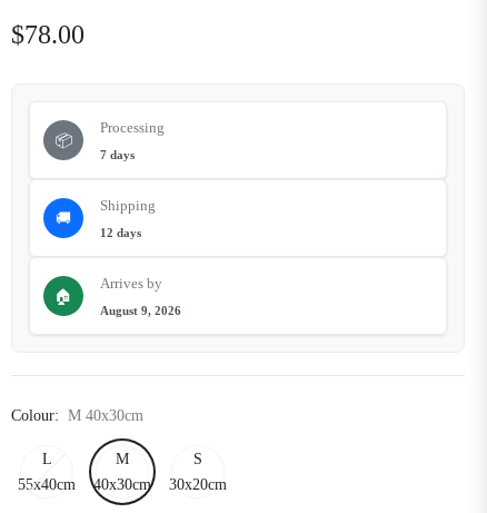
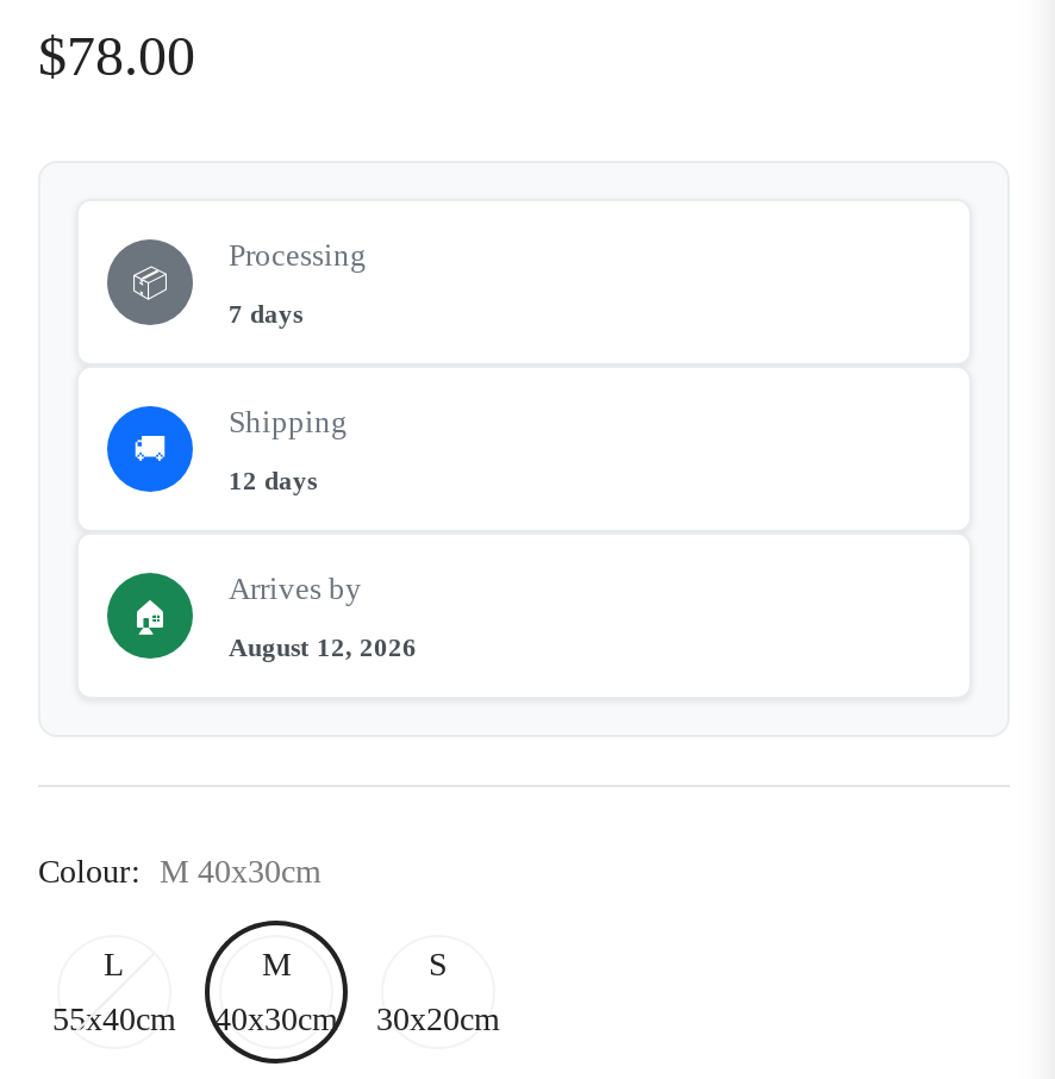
- August 9, 2026
+ August 12, 2026
